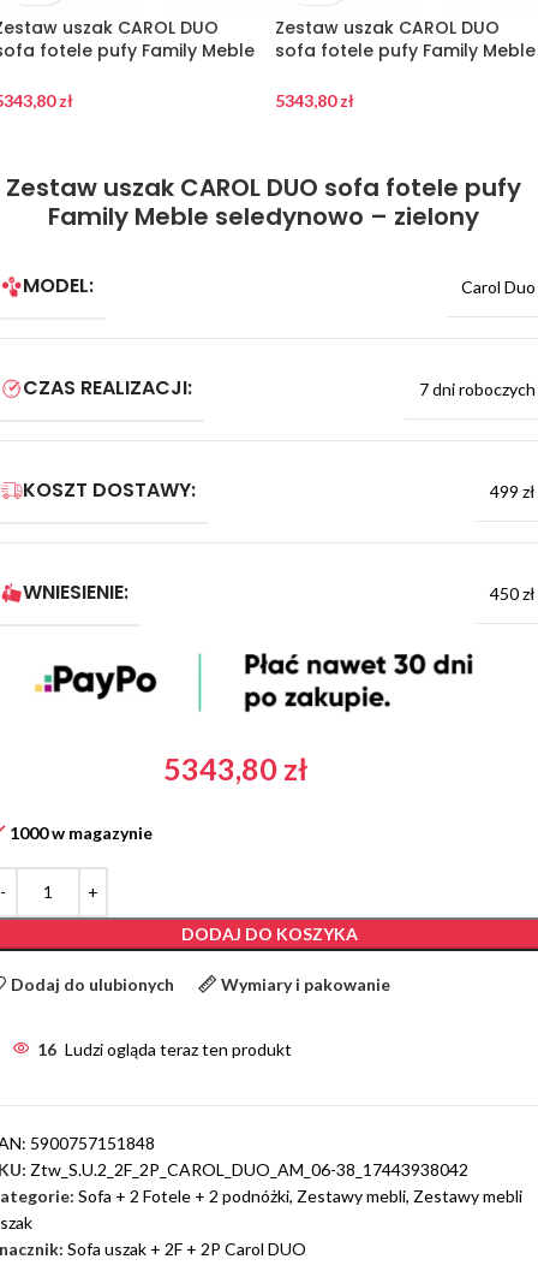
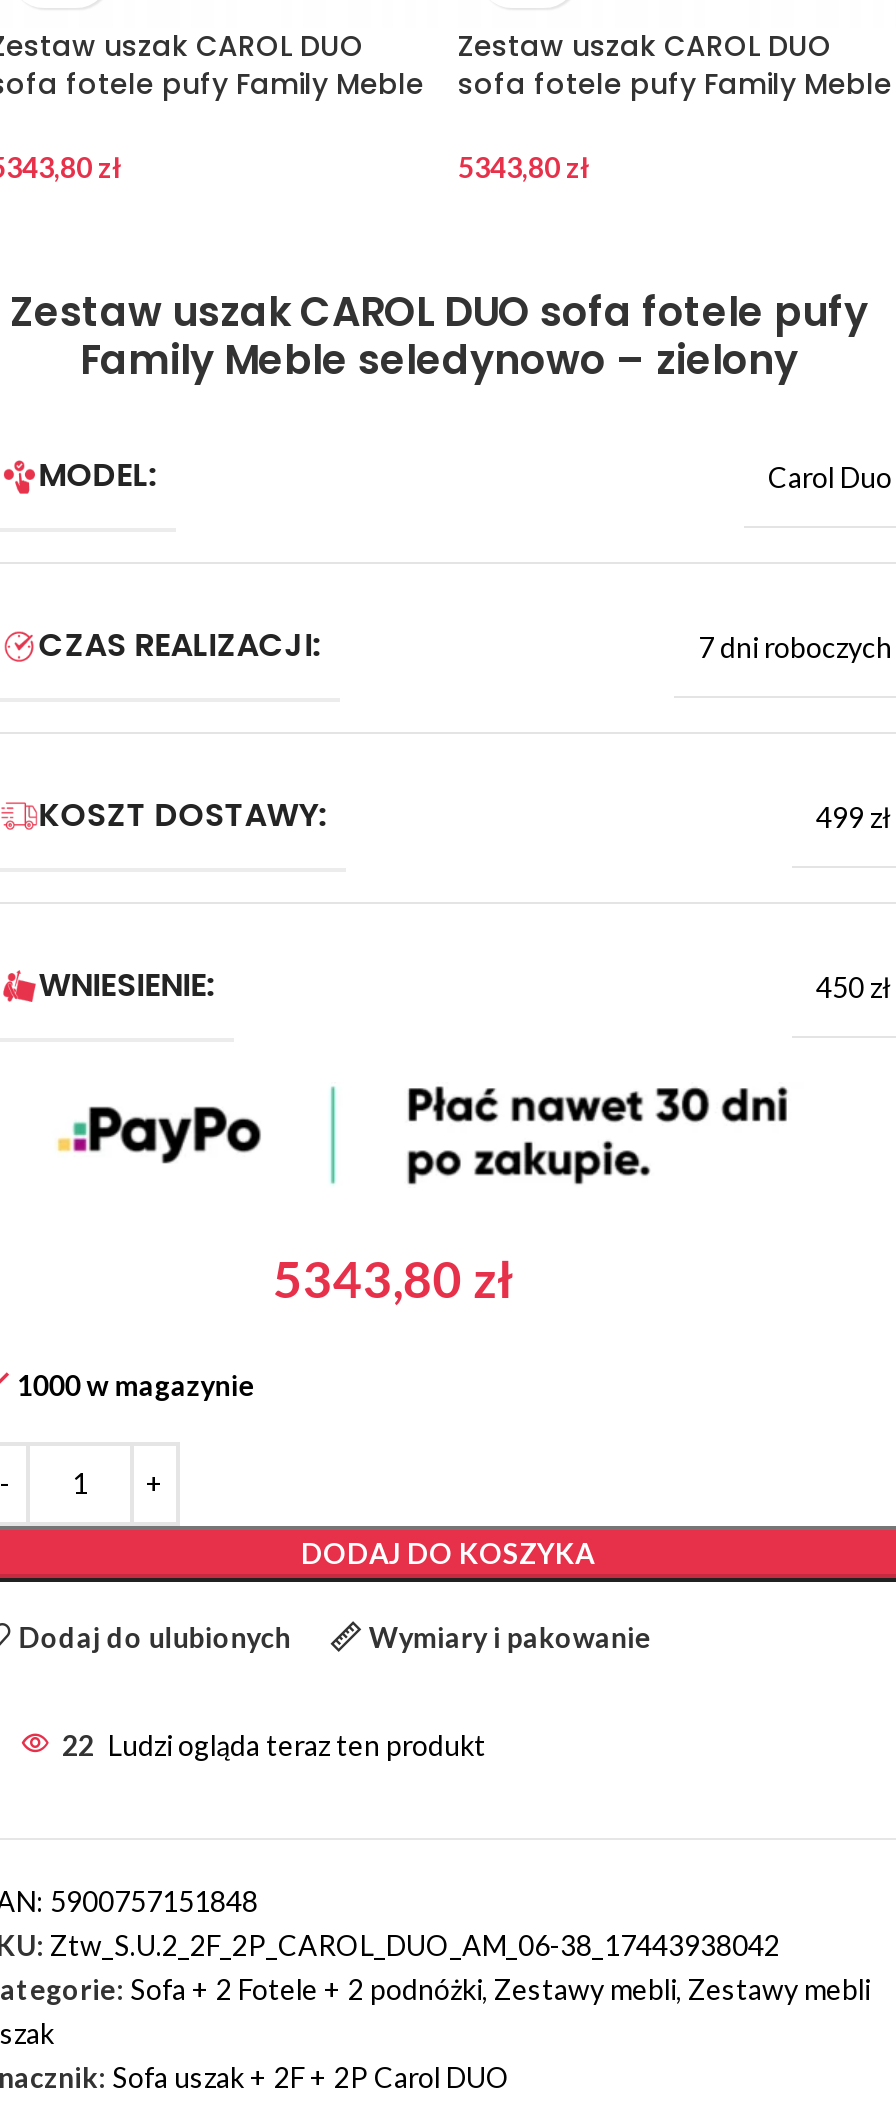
- 16 Ludzi ogląda teraz ten produkt
+ 22 Ludzi ogląda teraz ten produkt
